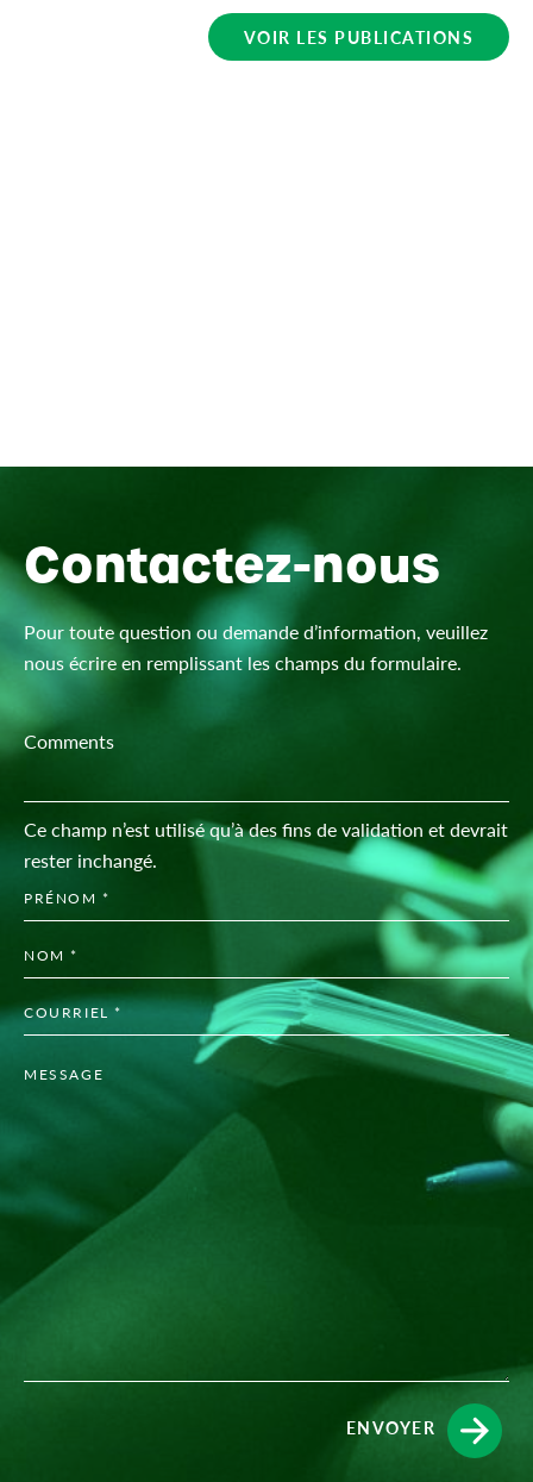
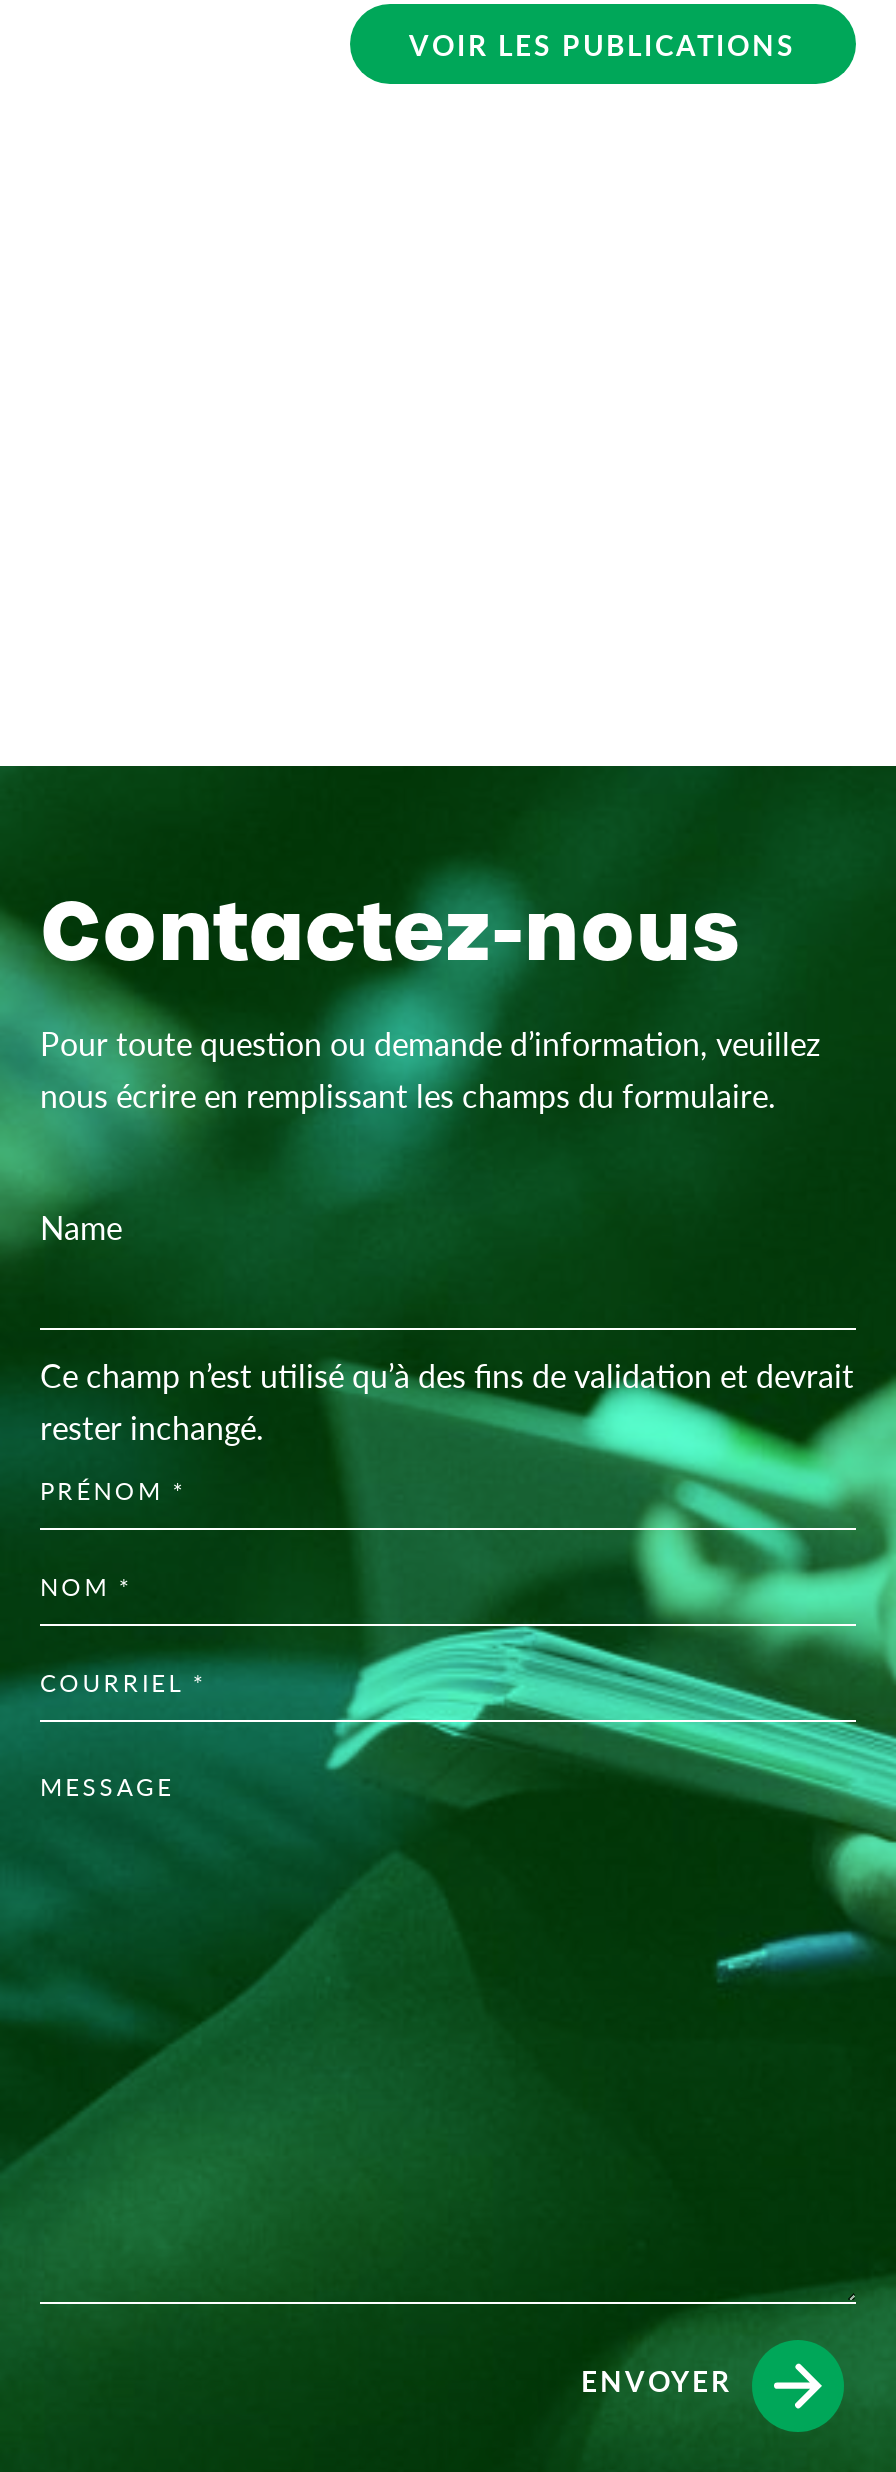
- Comments
+ Name
